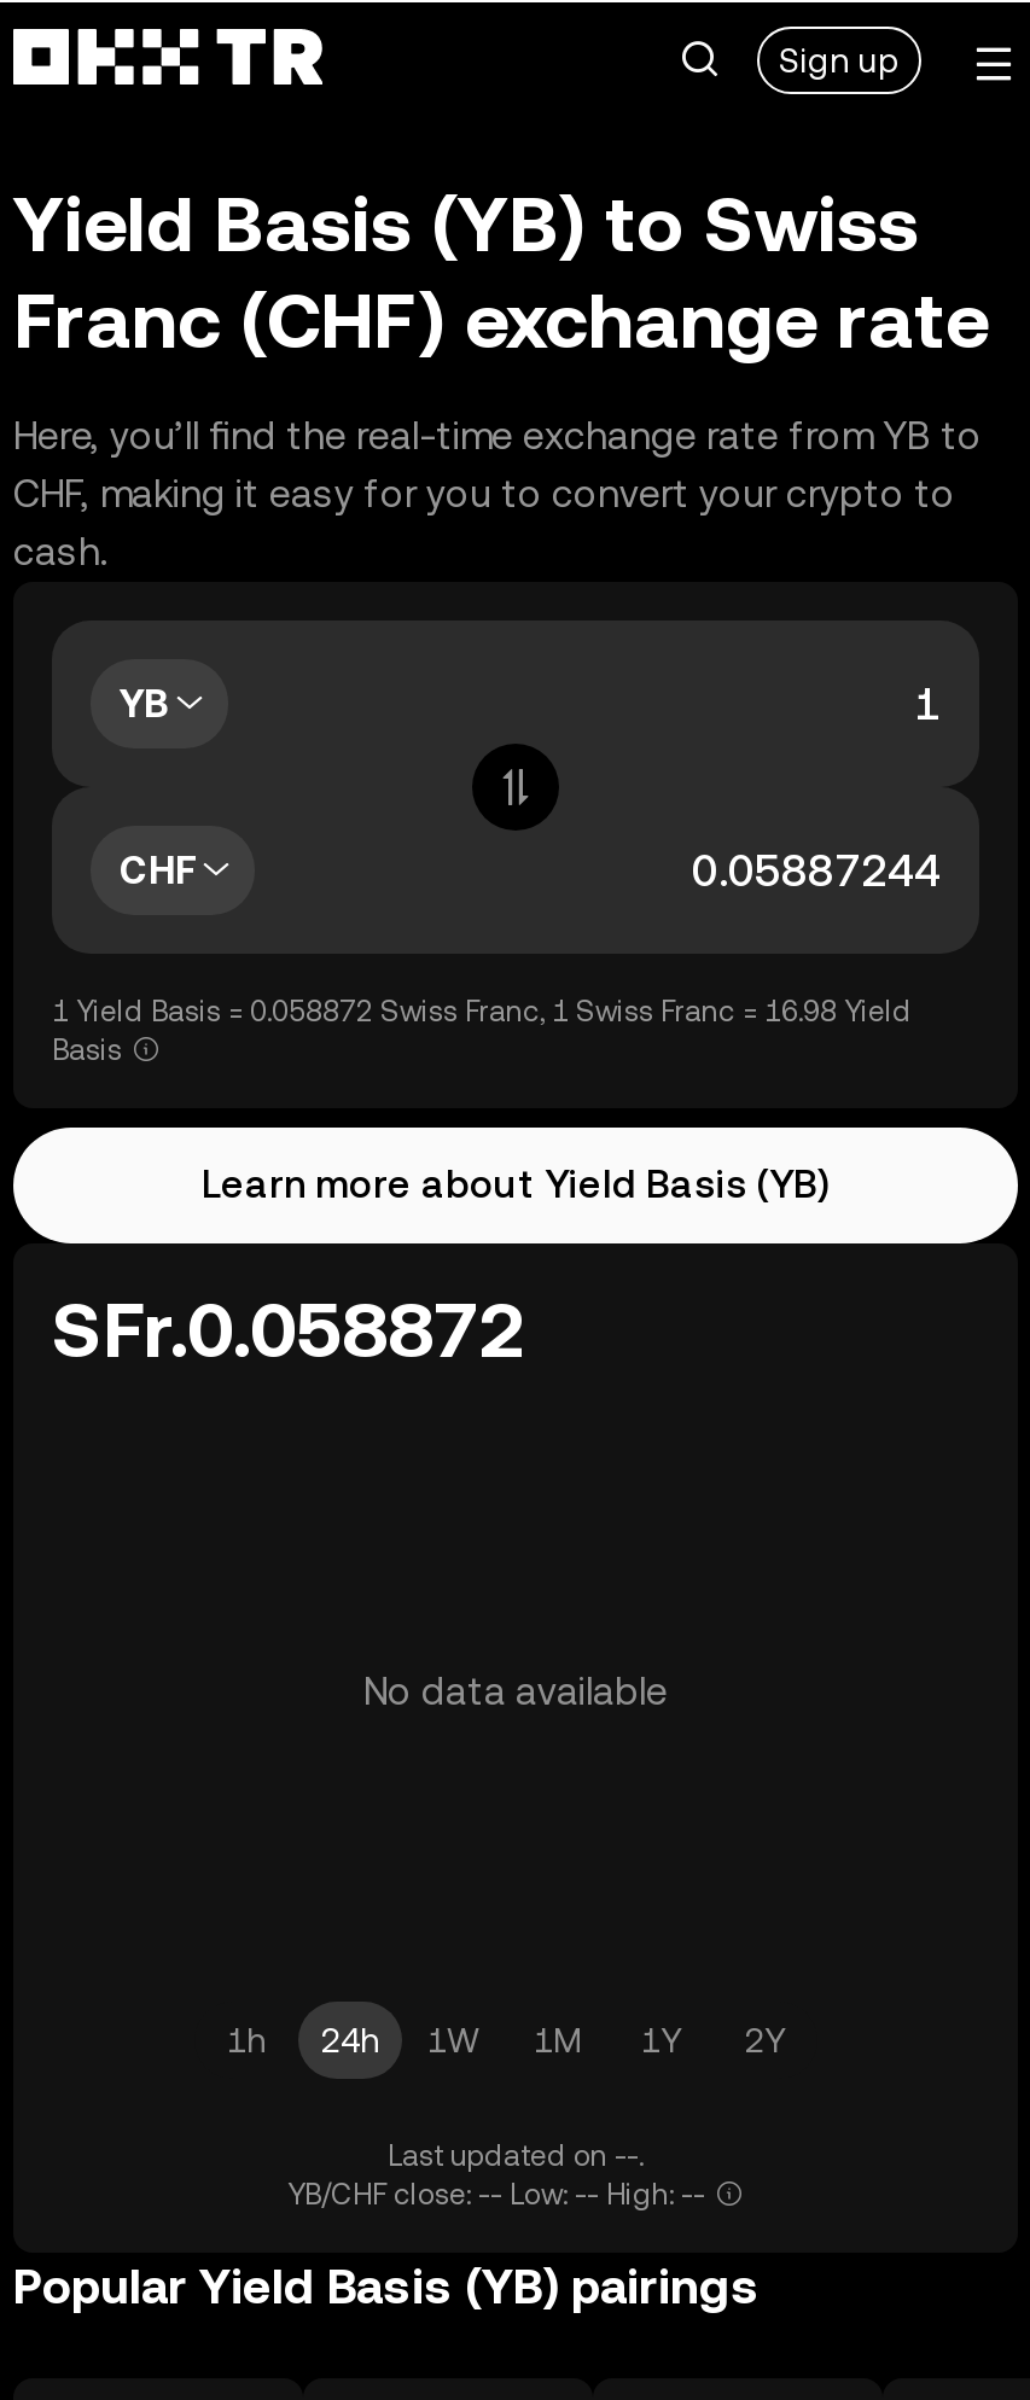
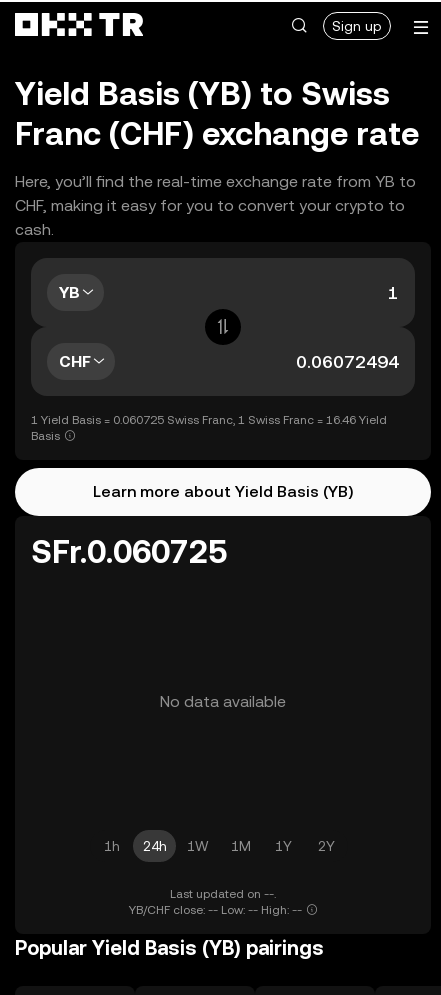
- 1 Yield Basis = 0.058872 Swiss Franc, 1 Swiss Franc = 16.98 Yield
+ 1 Yield Basis = 0.060725 Swiss Franc, 1 Swiss Franc = 16.46 Yield

- SFr.0.058872
+ SFr.0.060725
